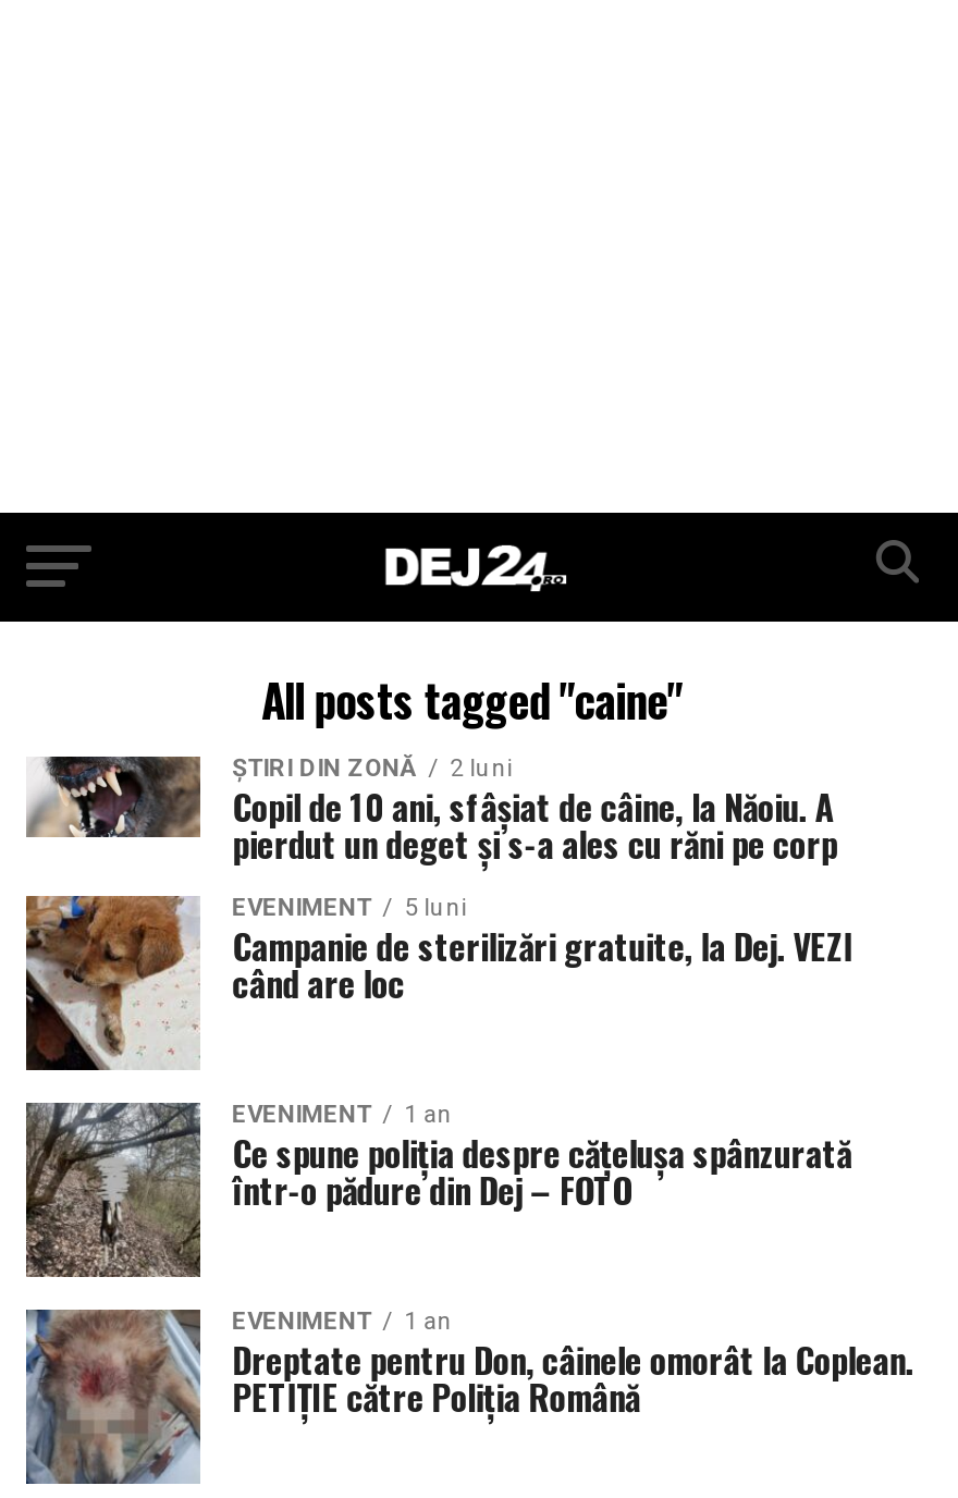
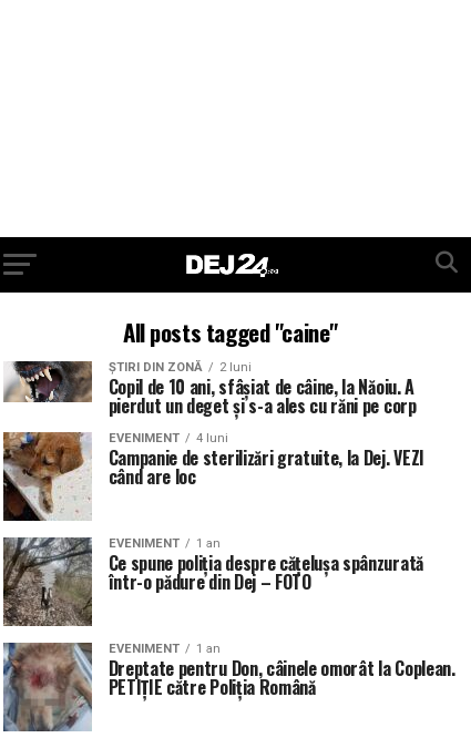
- EVENIMENT 5 luni
+ EVENIMENT 4 luni
